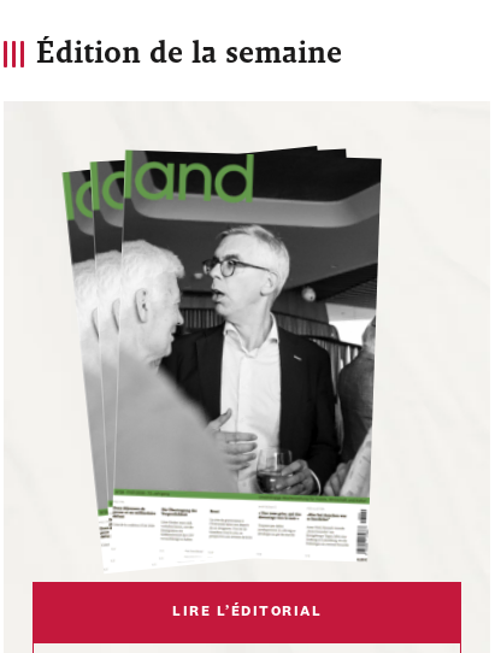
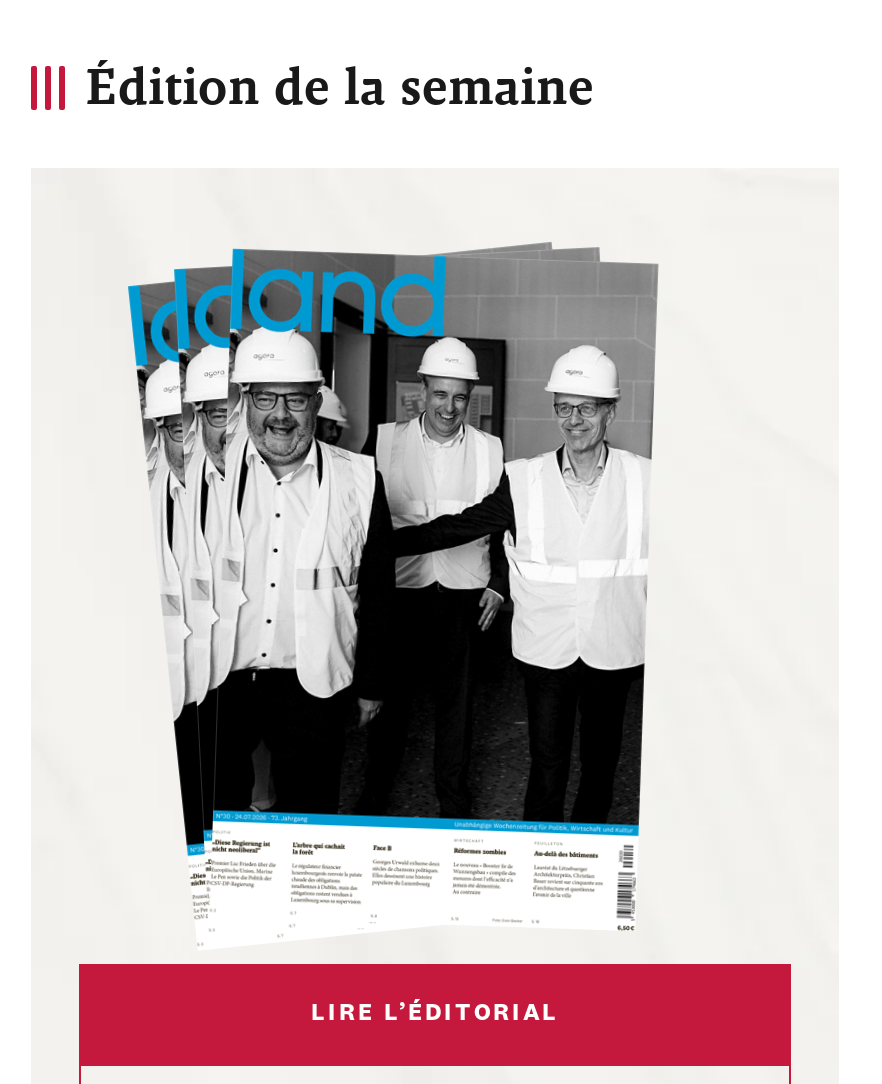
- [image]
+ [image]
